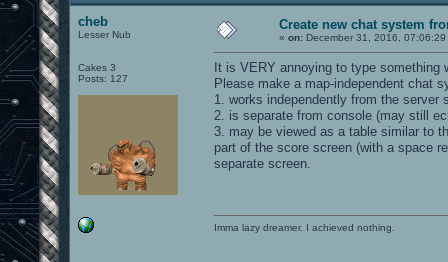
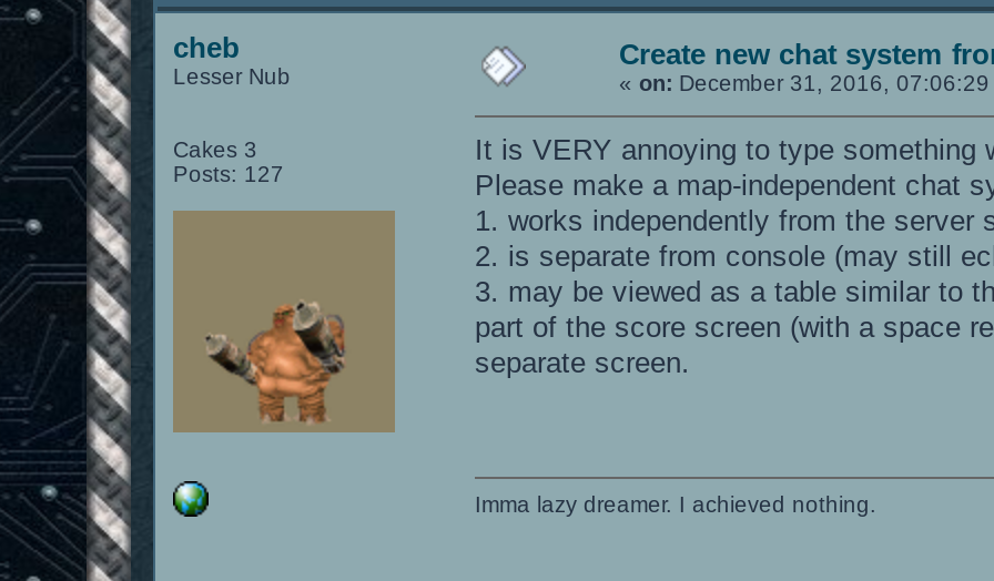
- [image]
+ [image]
